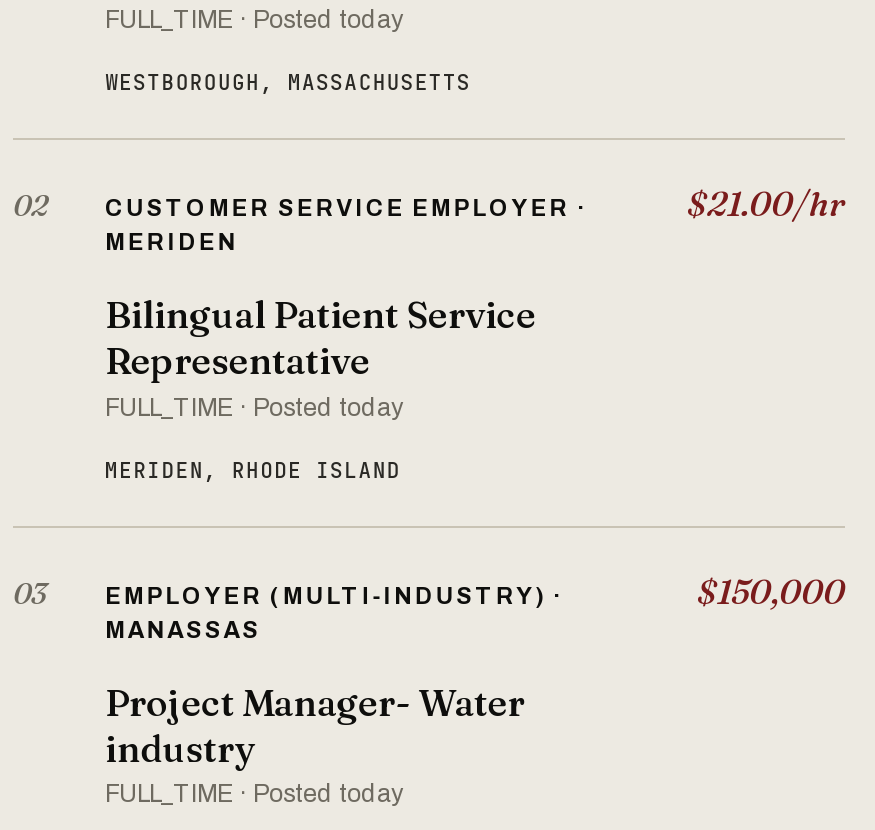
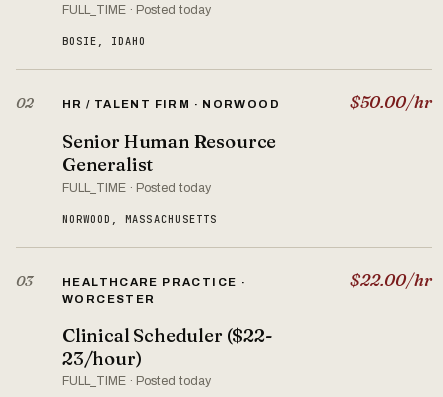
- WESTBOROUGH, MASSACHUSETTS
+ BOSIE, IDAHO

- $21.00/hr
+ $50.00/hr

- CUSTOMER SERVICE EMPLOYER ·
- MERIDEN
+ HR / TALENT FIRM · NORWOOD

- Bilingual Patient Service
- Representative
+ Senior Human Resource
+ Generalist

- MERIDEN, RHODE ISLAND
+ NORWOOD, MASSACHUSETTS

- $150,000
+ $22.00/hr

- EMPLOYER (MULTI-INDUSTRY) ·
- MANASSAS
+ HEALTHCARE PRACTICE ·
+ WORCESTER

- Project Manager- Water
- industry
+ Clinical Scheduler ($22-
+ 23/hour)
